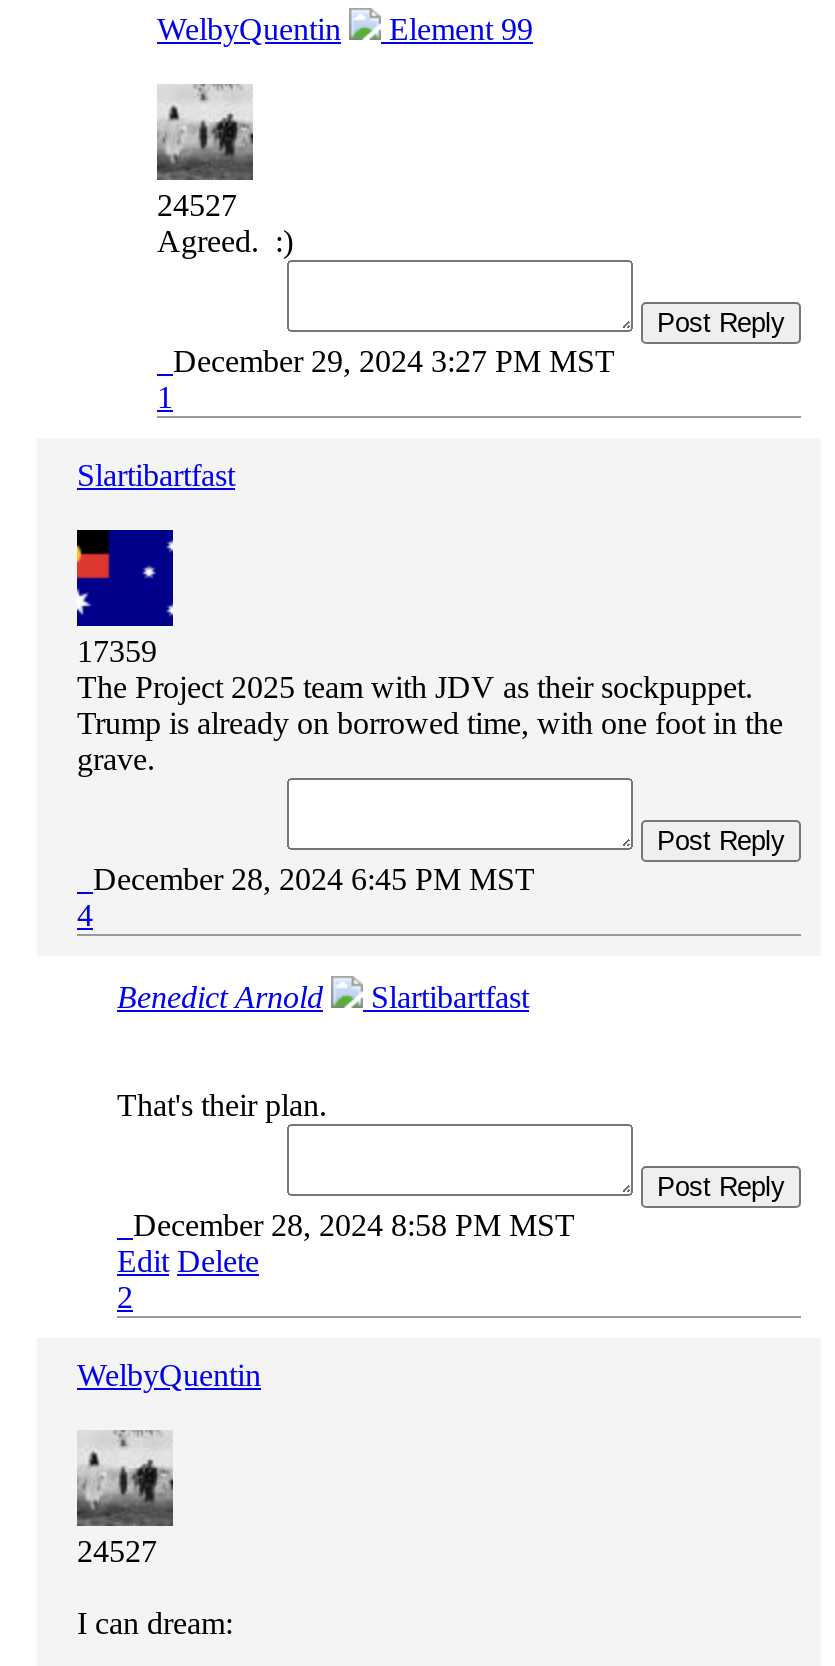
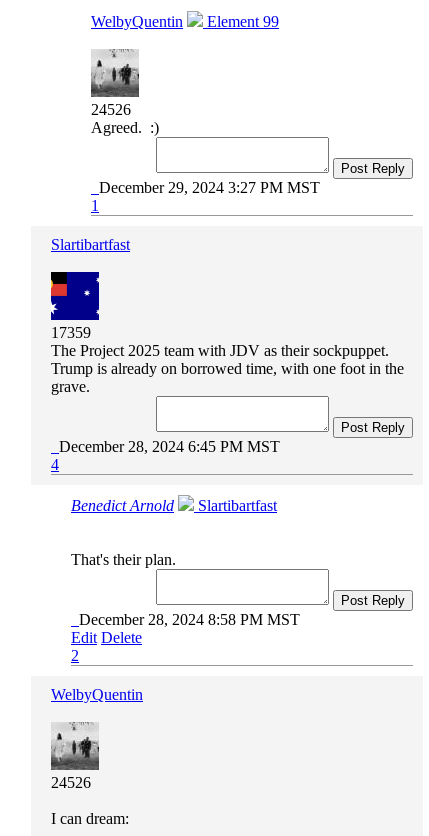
- 24527
+ 24526

- 24527
+ 24526
